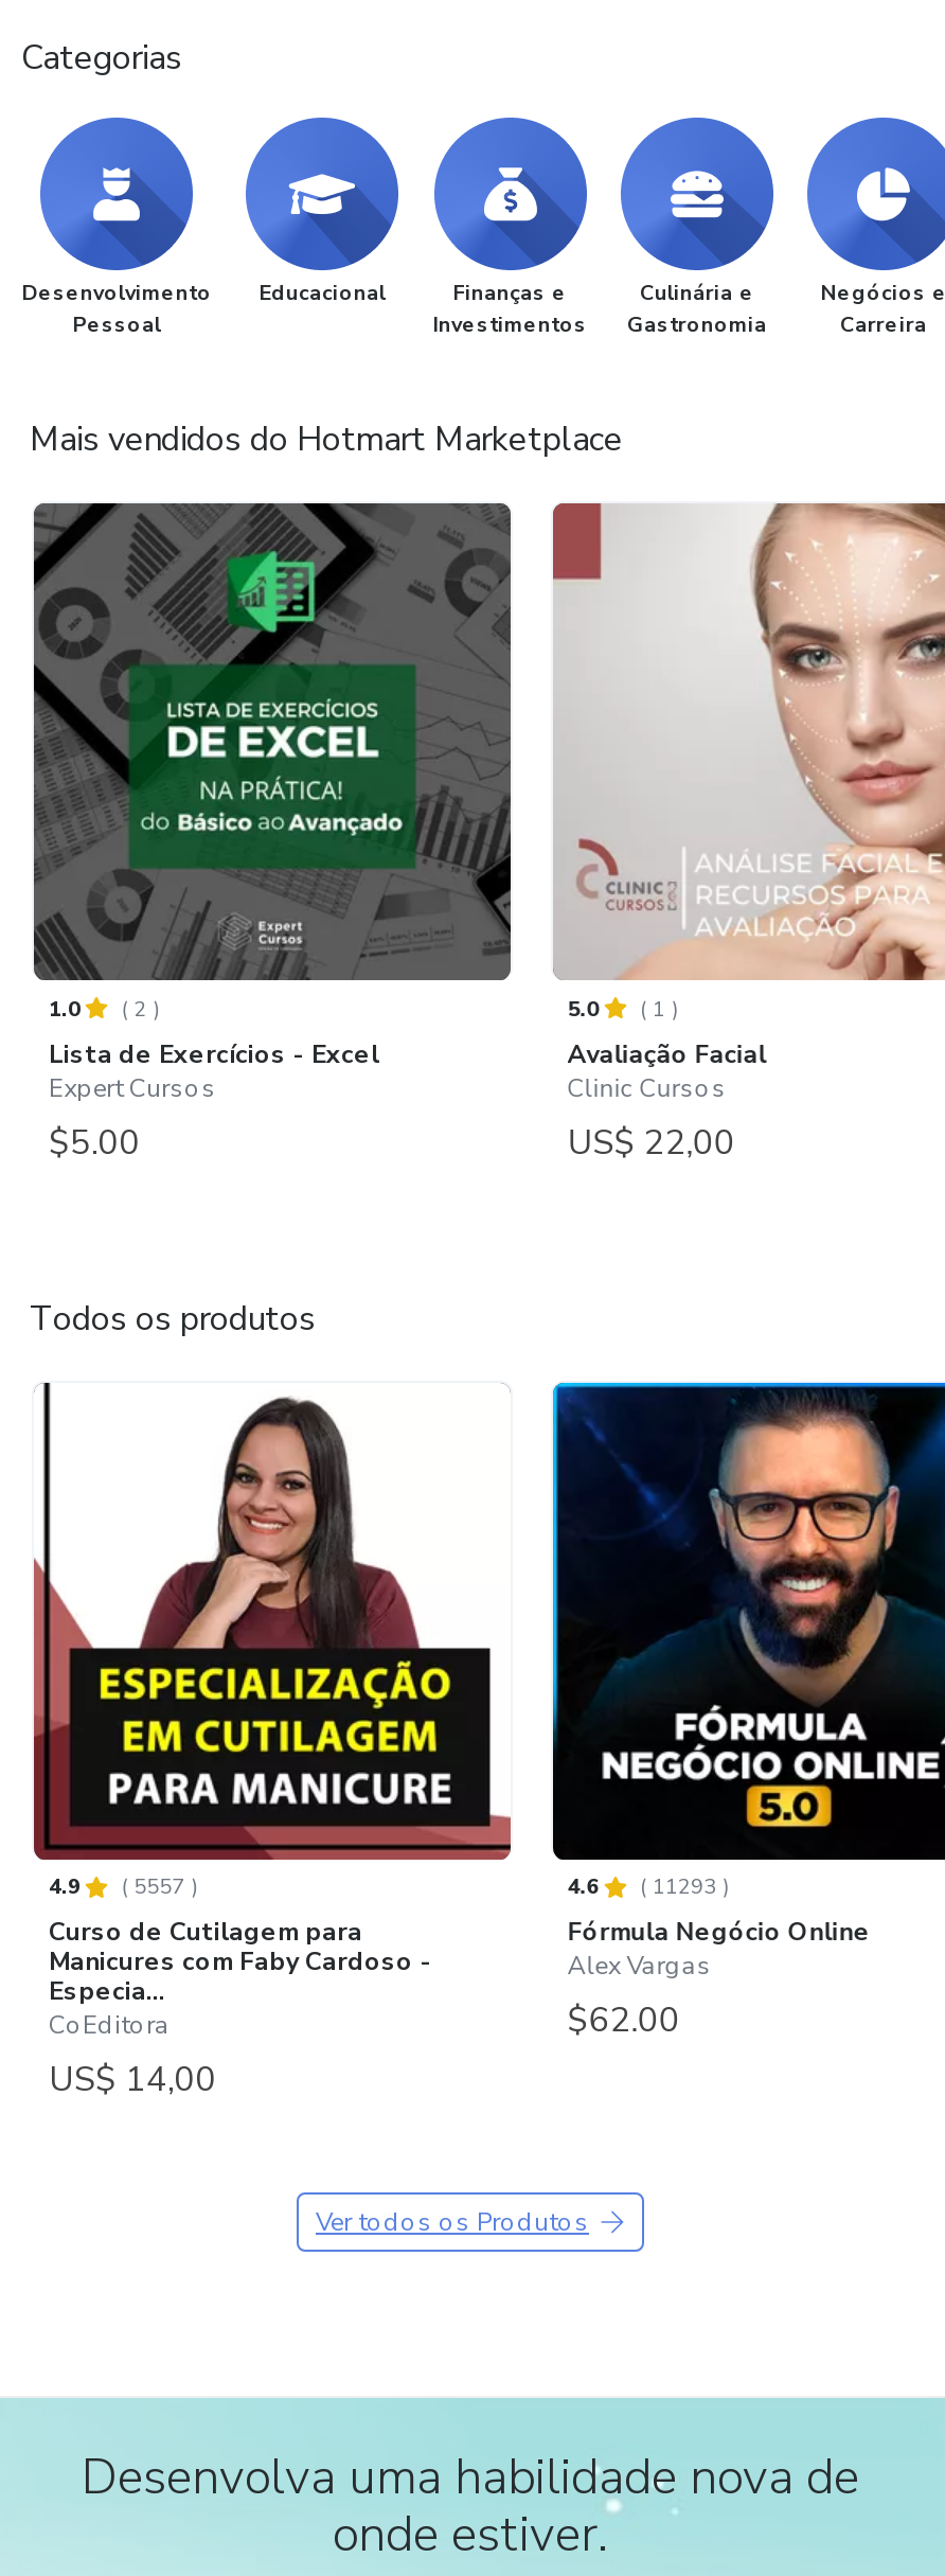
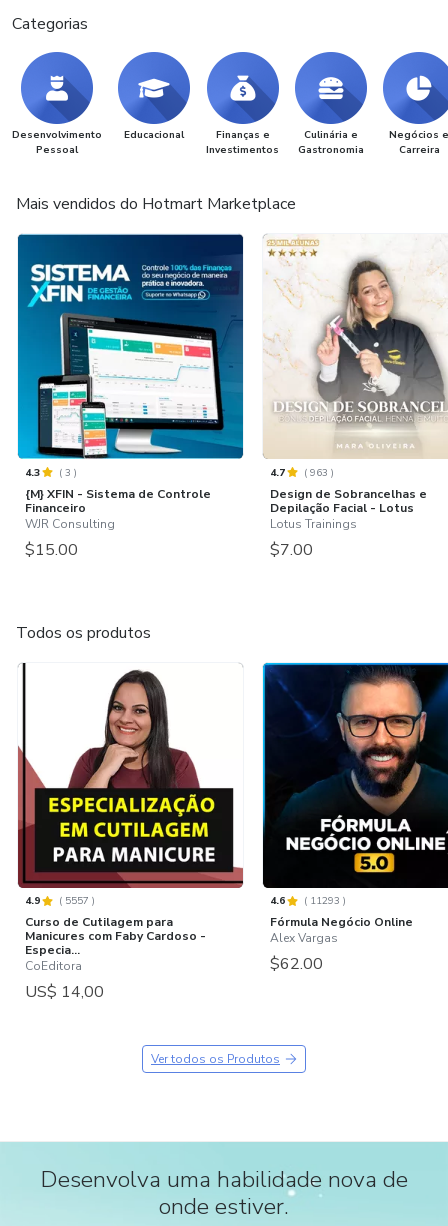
- [image]
- 1.0
- (2)
- Lista de Exercícios - Excel
- Expert Cursos
- $5.00
+ [image]
+ 4.3
+ (3)
+ {M} XFIN - Sistema de Controle
+ Financeiro
+ WJR Consulting
+ $15.00

- [image]
- 5.0
- (1)
- Avaliação Facial
- Clinic Cursos
- US$ 22,00
+ [image]
+ 4.7
+ (963)
+ Design de Sobrancelhas e
+ Depilação Facial - Lotus
+ Lotus Trainings
+ $7.00
